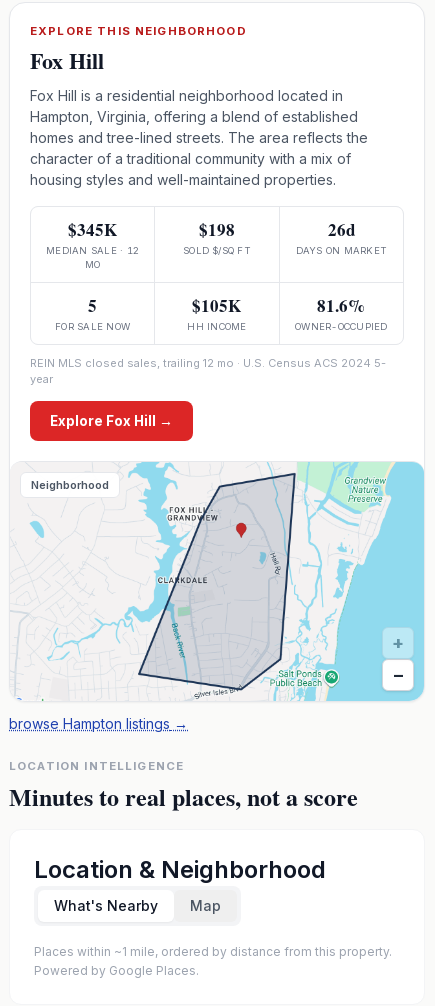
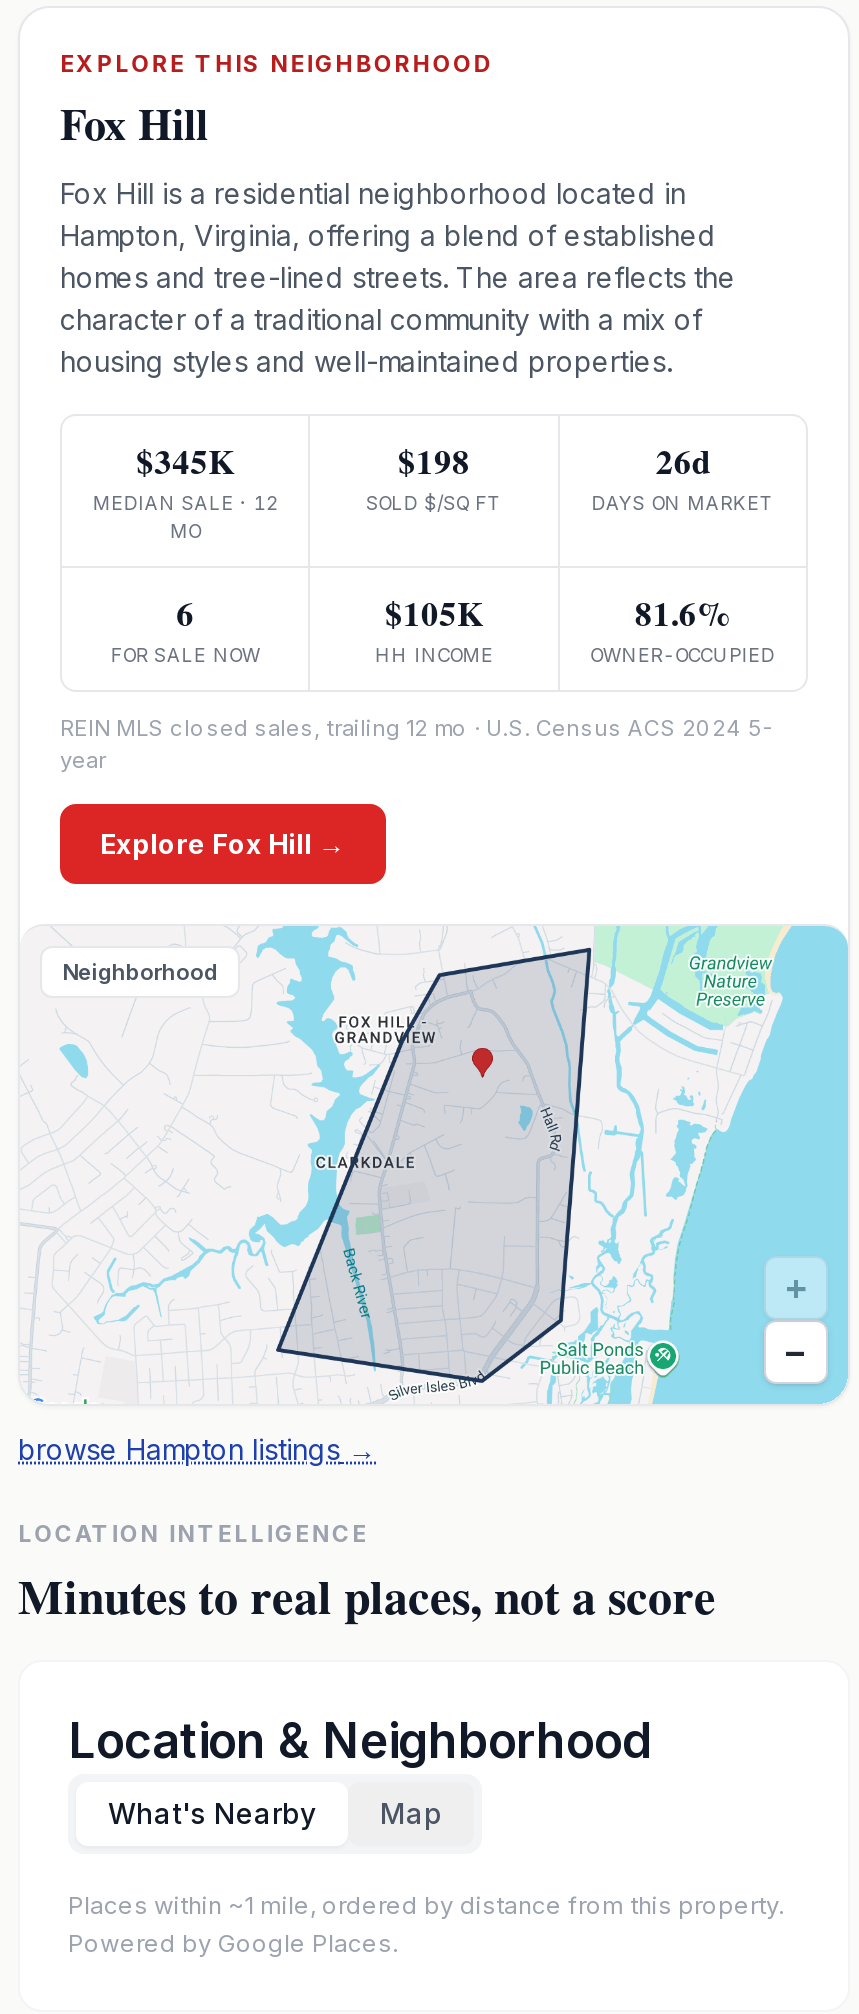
- 5
+ 6
